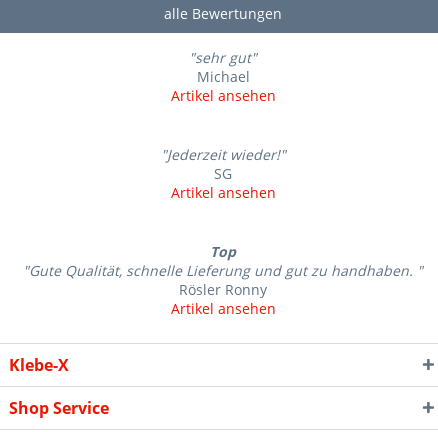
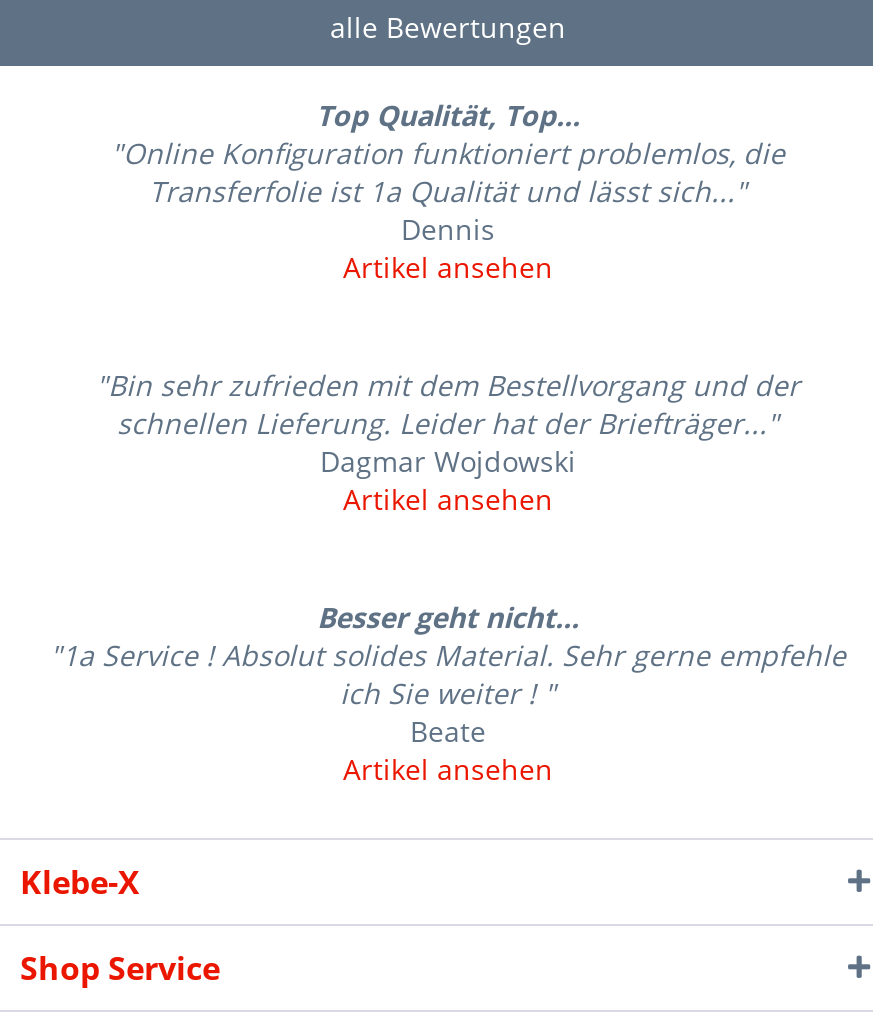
- "sehr gut"
- Michael
+ Top Qualität, Top...
+ "Online Konfiguration funktioniert problemlos, die
+ Transferfolie ist 1a Qualität und lässt sich..."
+ Dennis

- "Jederzeit wieder!"
- SG
+ "Bin sehr zufrieden mit dem Bestellvorgang und der
+ schnellen Lieferung. Leider hat der Briefträger..."
+ Dagmar Wojdowski

- Top
- "Gute Qualität, schnelle Lieferung und gut zu handhaben. "
- Rösler Ronny
+ Besser geht nicht...
+ "1a Service ! Absolut solides Material. Sehr gerne empfehle
+ ich Sie weiter ! "
+ Beate
